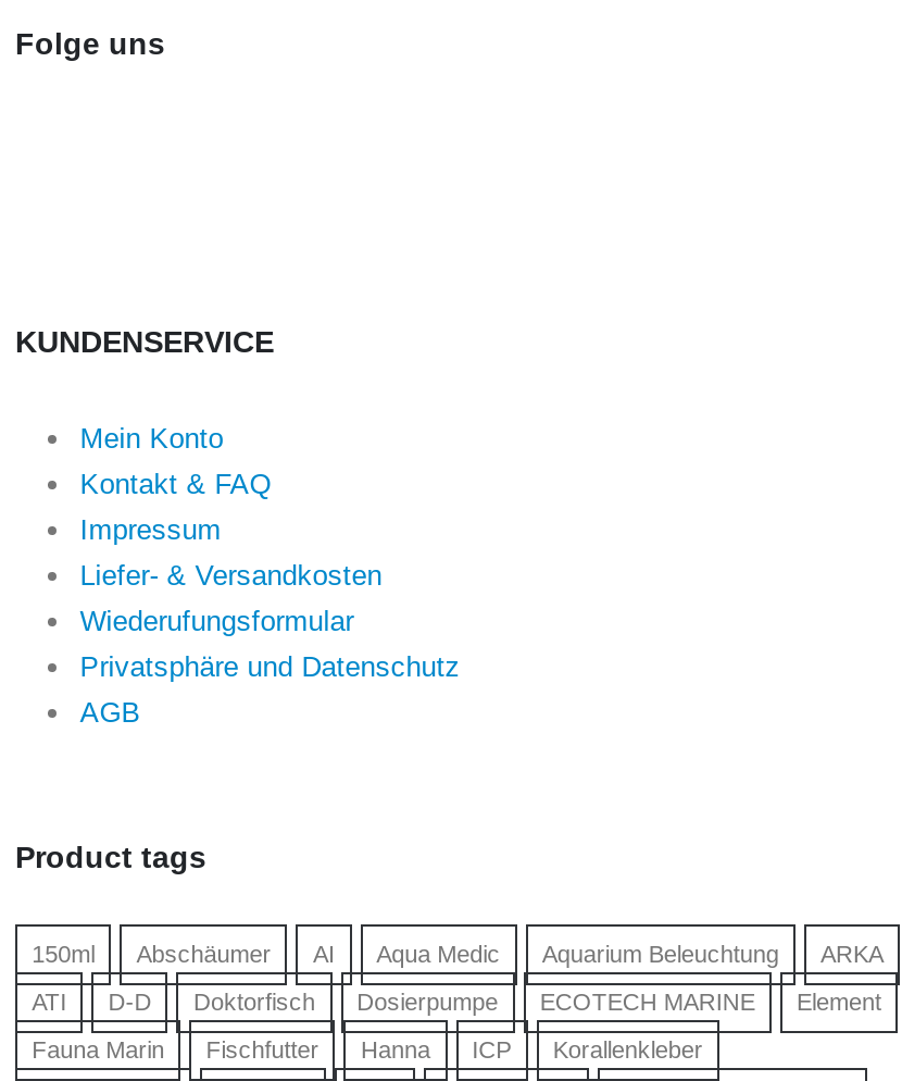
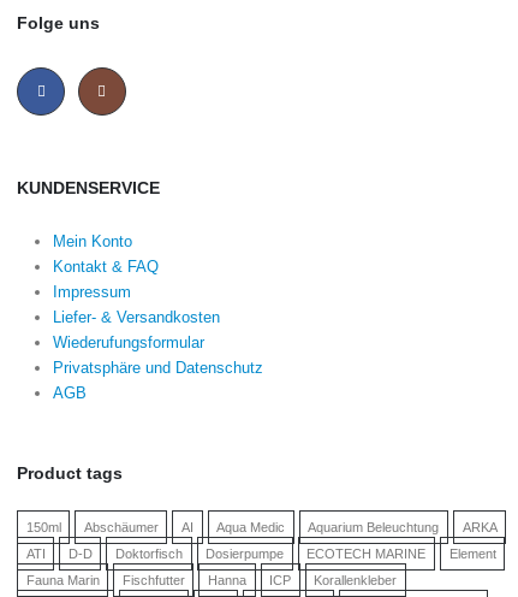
+ [image]

+ [image]
